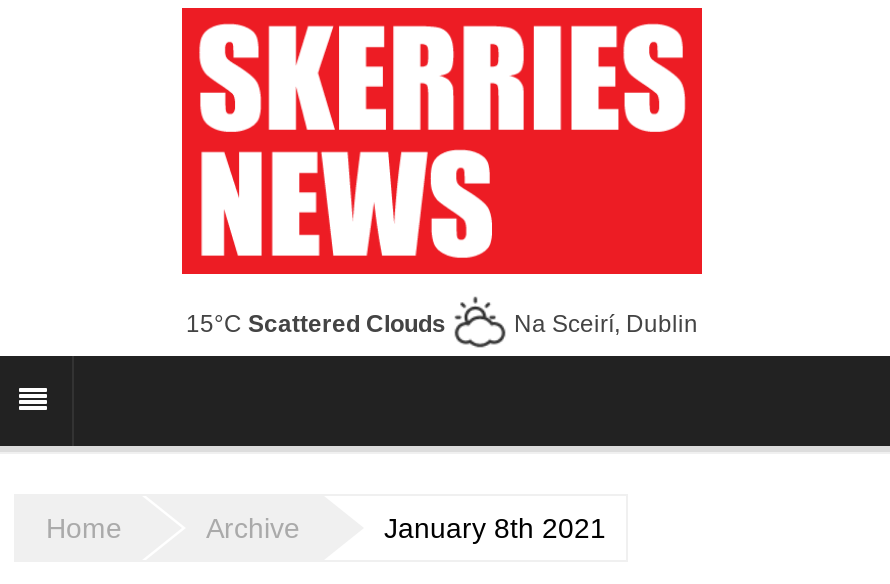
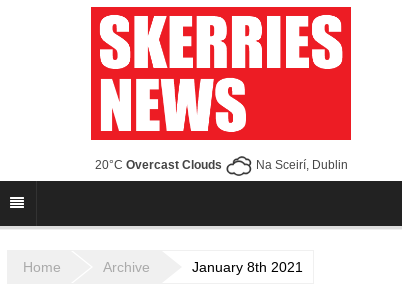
- 15°C Scattered Clouds
+ 20°C Overcast Clouds
